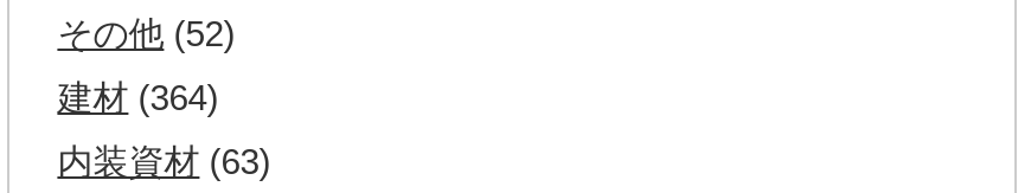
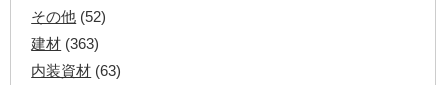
- 建材(364)
+ 建材(363)
